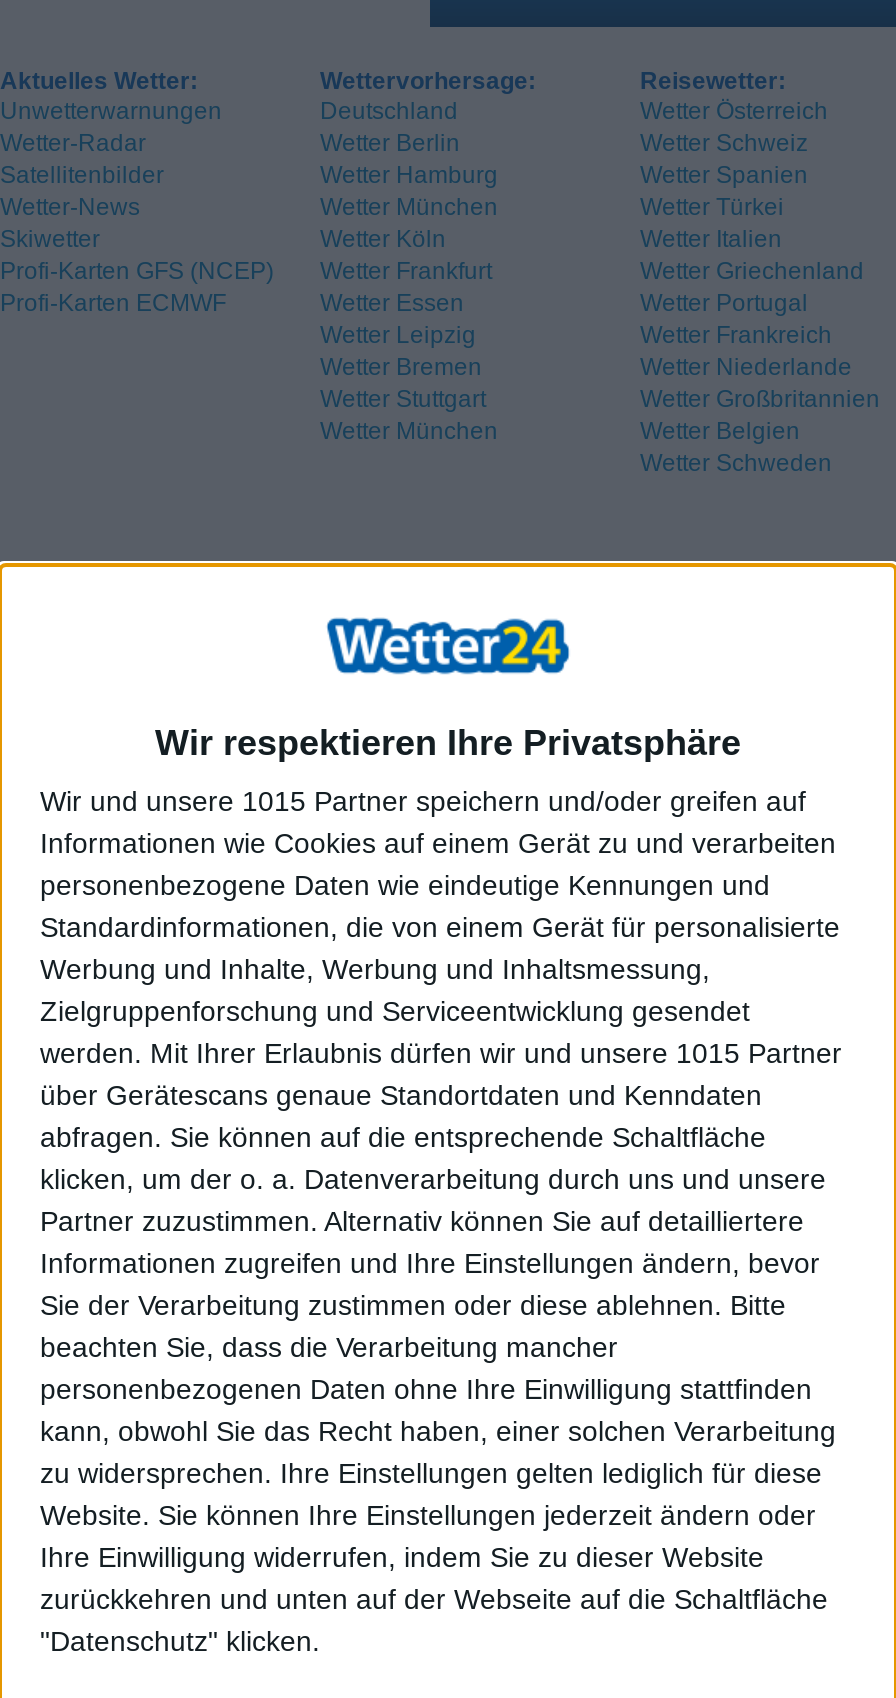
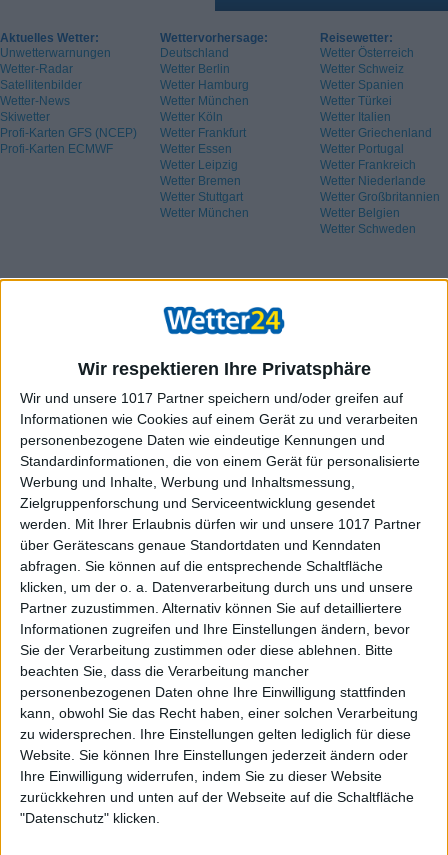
- Wir und unsere 1015 Partner speichern und/oder greifen auf
+ Wir und unsere 1017 Partner speichern und/oder greifen auf

- werden. Mit Ihrer Erlaubnis dürfen wir und unsere 1015 Partner
+ werden. Mit Ihrer Erlaubnis dürfen wir und unsere 1017 Partner
